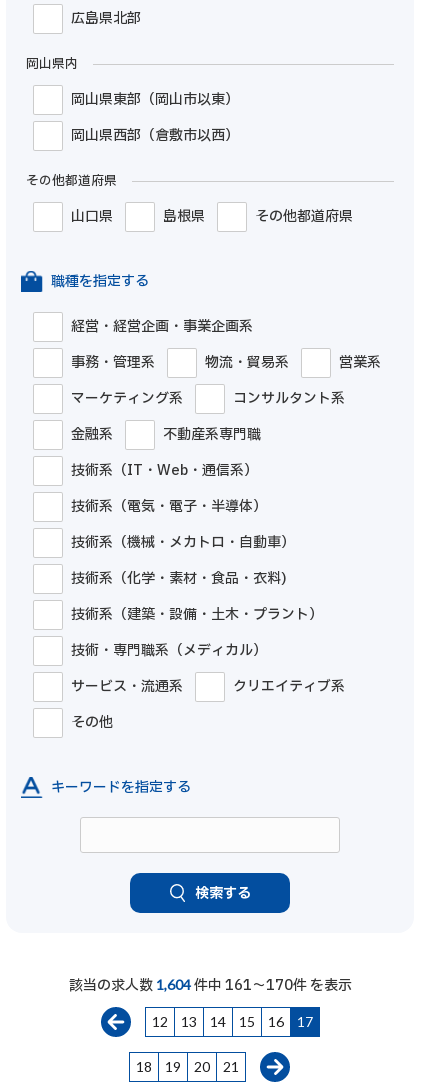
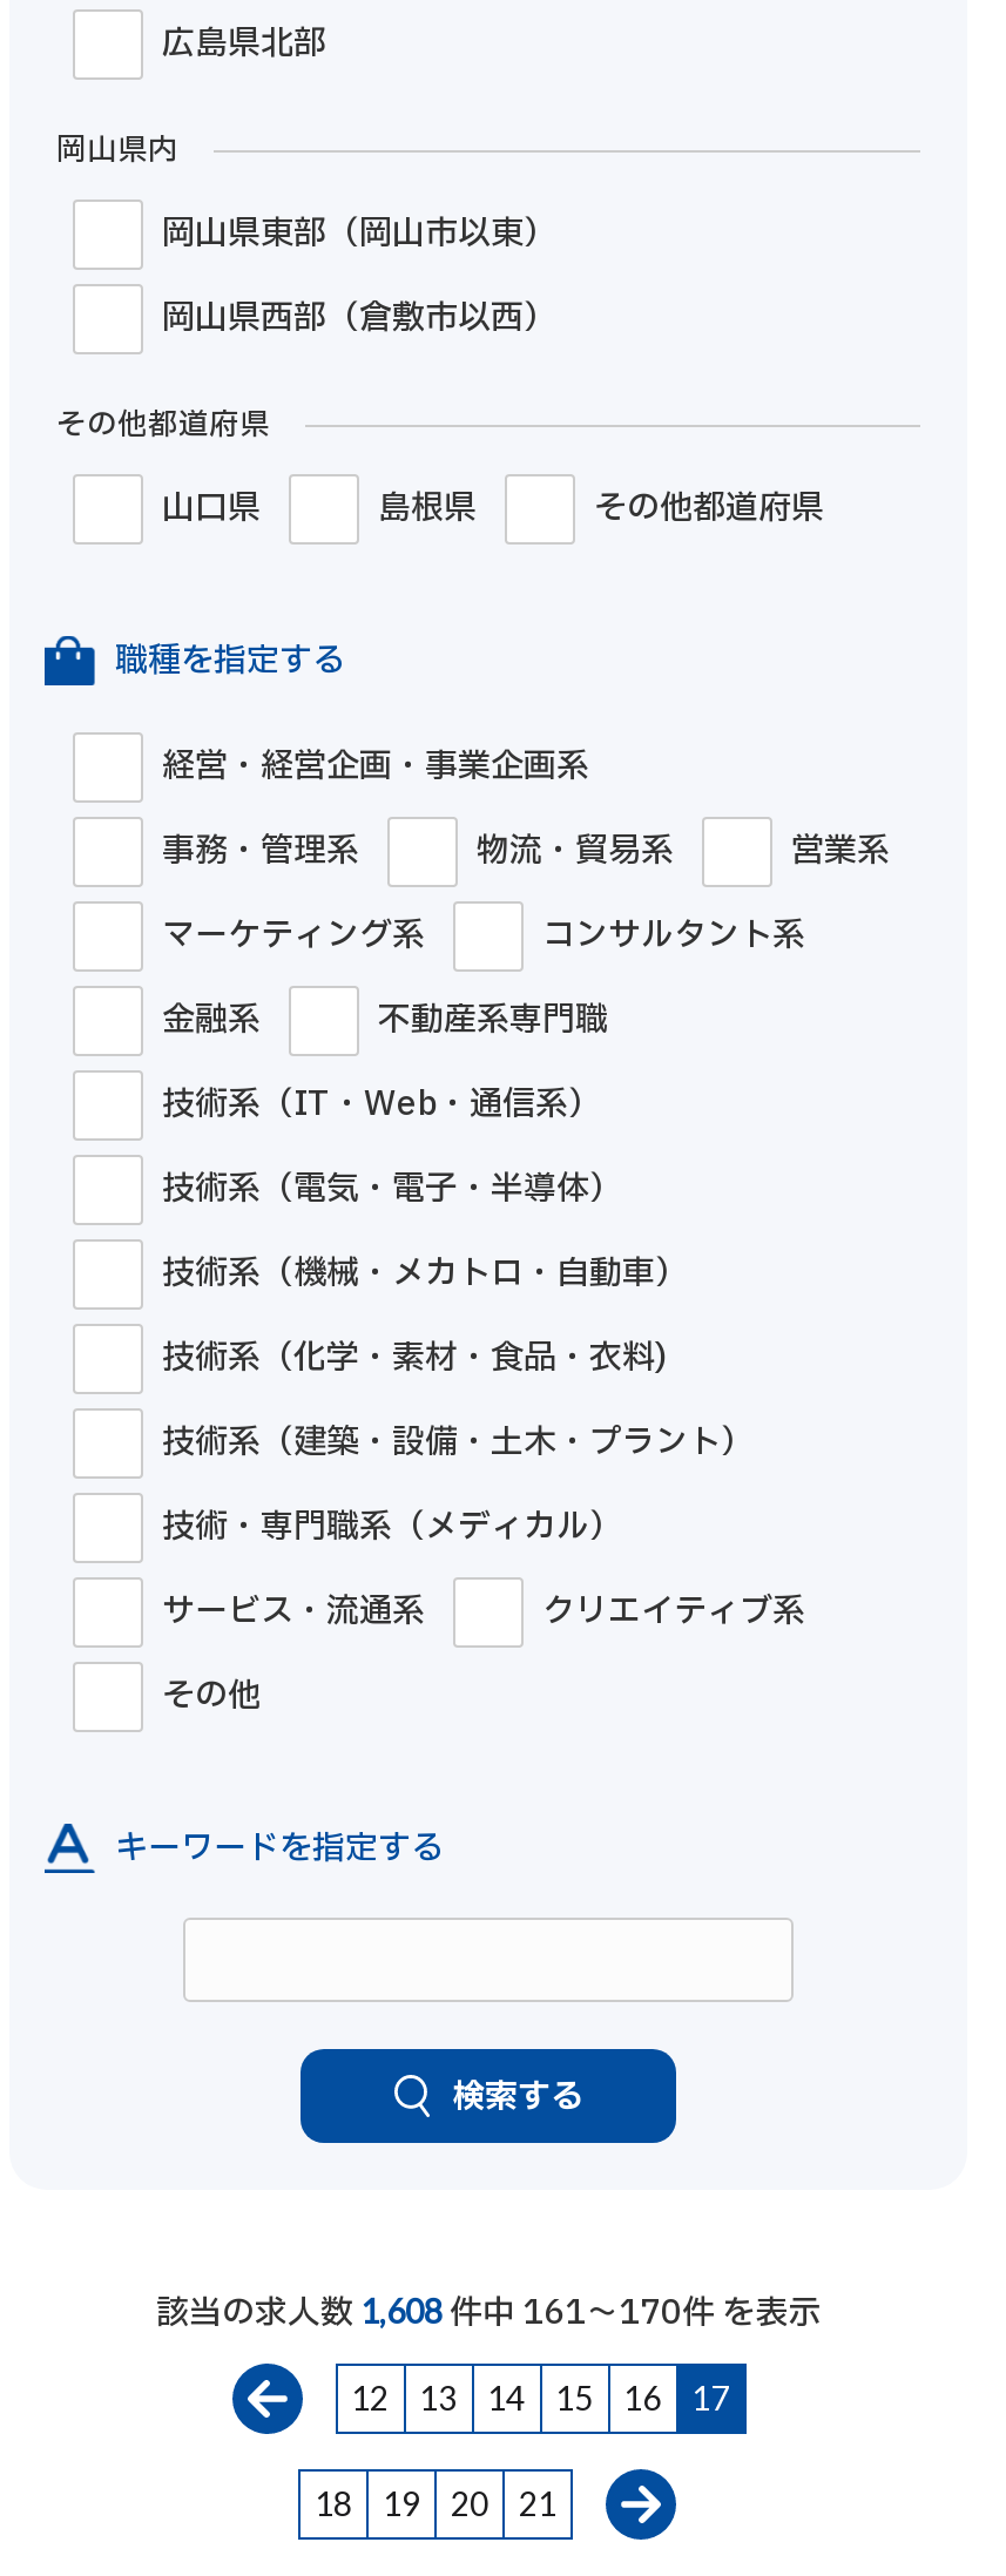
- 該当の求人数1,604件中 161～170件 を表示
+ 該当の求人数1,608件中 161～170件 を表示
